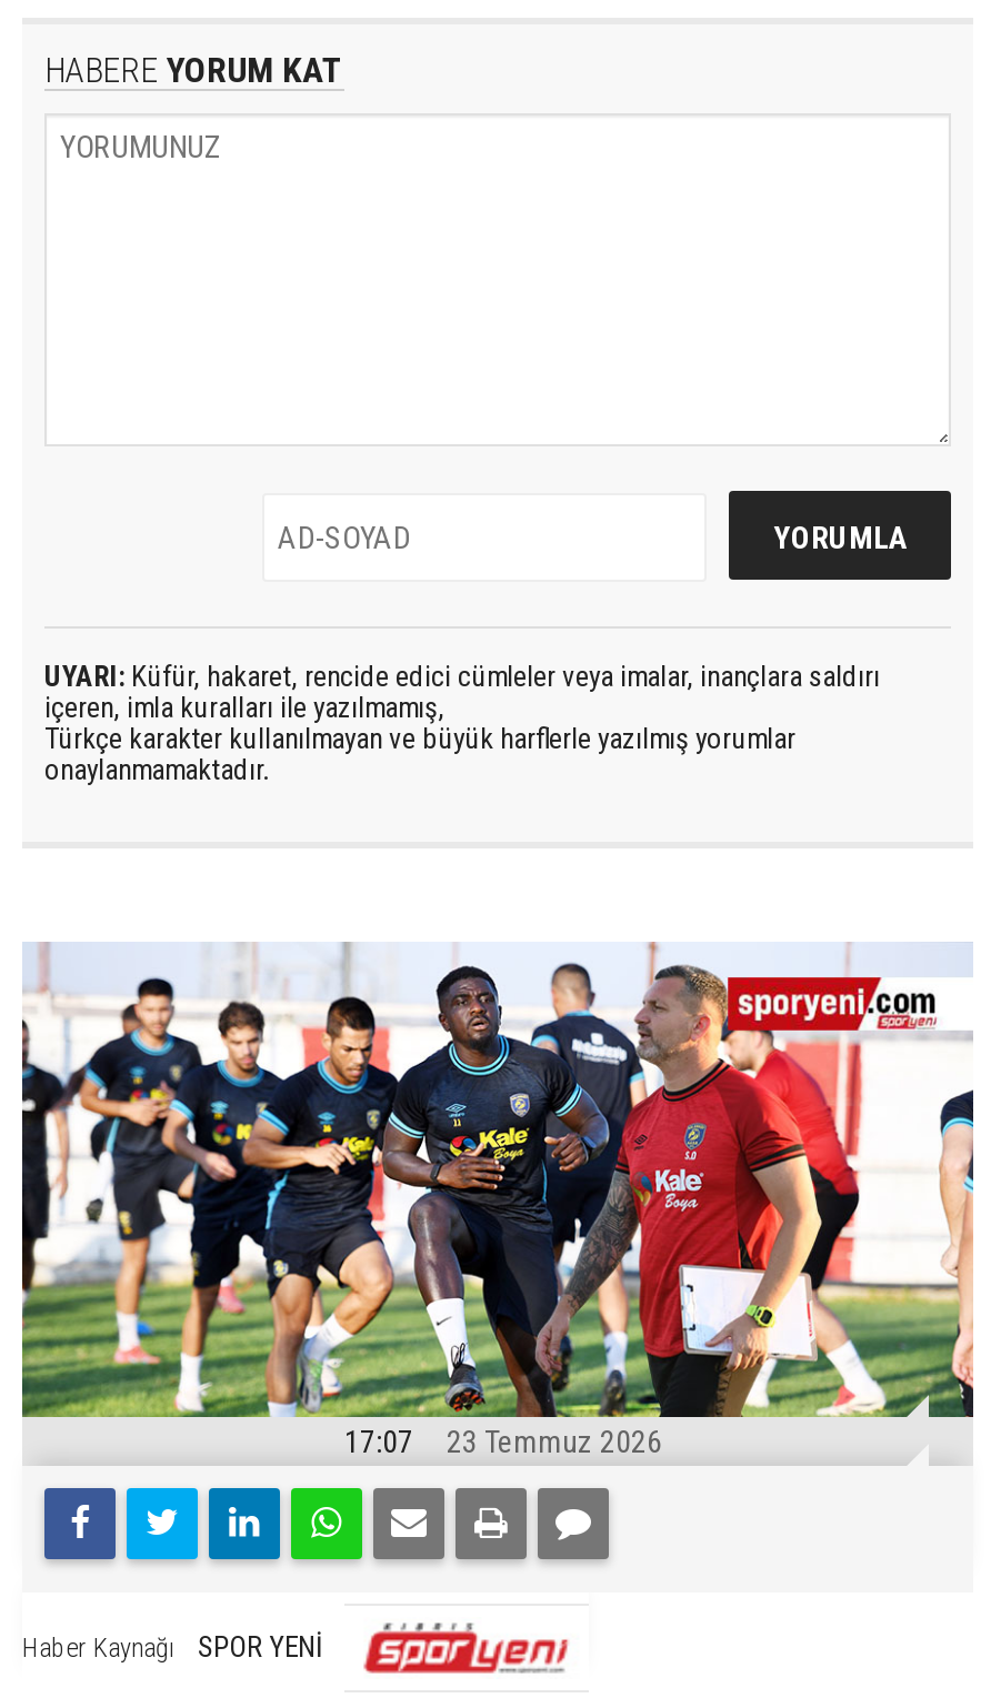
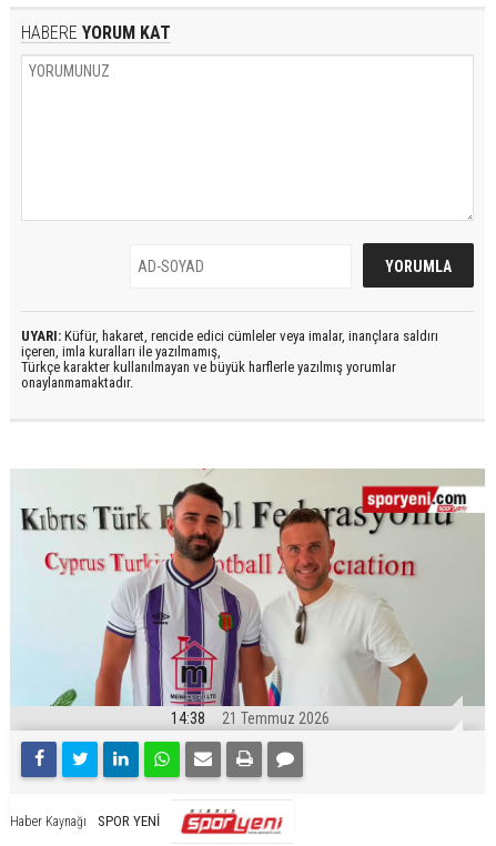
- [image]
- 17:07
+ [image]
+ 14:38

- 23 Temmuz 2026
+ 21 Temmuz 2026
